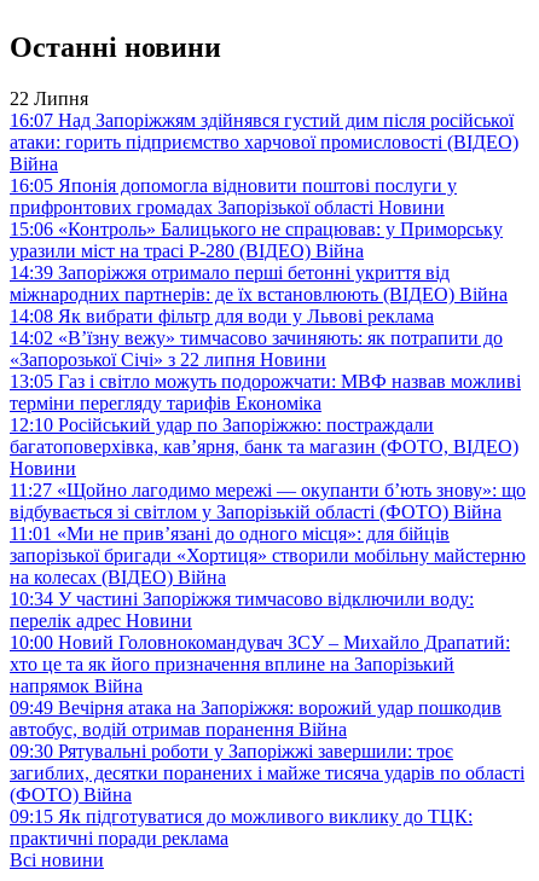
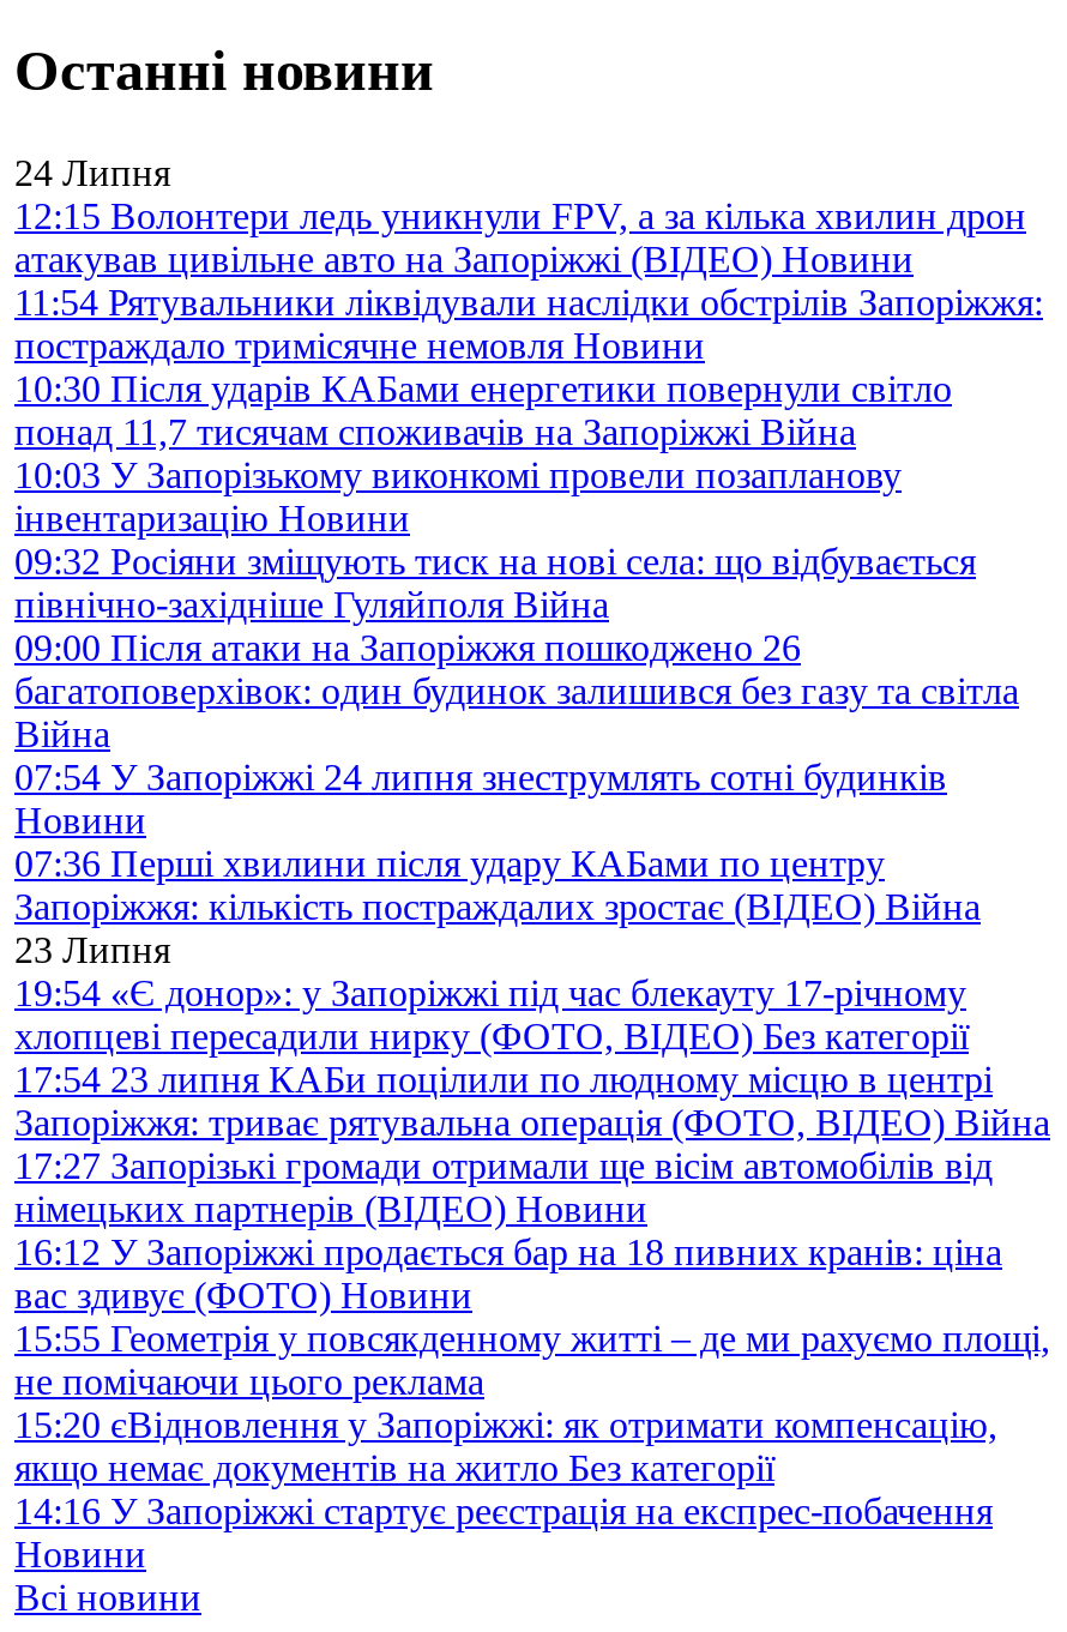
- 22 Липня
- 16:07 Над Запоріжжям здійнявся густий дим після російської
- атаки: горить підприємство харчової промисловості (ВІДЕО)
+ 24 Липня
+ 12:15 Волонтери ледь уникнули FPV, а за кілька хвилин дрон
+ атакував цивільне авто на Запоріжжі (ВІДЕО) Новини
+ 11:54 Рятувальники ліквідували наслідки обстрілів Запоріжжя:
+ постраждало тримісячне немовля Новини
+ 10:30 Після ударів КАБами енергетики повернули світло
+ понад 11,7 тисячам споживачів на Запоріжжі Війна
+ 10:03 У Запорізькому виконкомі провели позапланову
+ інвентаризацію Новини
+ 09:32 Росіяни зміщують тиск на нові села: що відбувається
+ північно-західніше Гуляйполя Війна
+ 09:00 Після атаки на Запоріжжя пошкоджено 26
+ багатоповерхівок: один будинок залишився без газу та світла

moved down: Війна

- 16:05 Японія допомогла відновити поштові послуги у
- прифронтових громадах Запорізької області Новини
- 15:06«Контроль» Балицького не спрацював: у Приморську
- уразили міст на трасі Р-280 (ВІДЕО) Війна
- 14:39 Запоріжжя отримало перші бетонні укриття від
- міжнародних партнерів: де їх встановлюють (ВІДЕО) Війна
- 14:08 Як вибрати фільтр для води у Львові реклама
- 14:02 «В’їзну вежу» тимчасово зачиняють: як потрапити до
- «Запорозької Січі» з 22 липня Новини
- 13:05 Газ і світло можуть подорожчати: МВФ назвав можливі
- терміни перегляду тарифів Економіка
- 12:10 Російський удар по Запоріжжю: постраждали
- багатоповерхівка, кав’ярня, банк та магазин (ФОТО, ВІДЕО)
+ 07:54 У Запоріжжі 24 липня знеструмлять сотні будинків

- 11:27 «Щойно лагодимо мережі — окупанти б’ють знову»: що
- відбувається зі світлом у Запорізькій області (ФОТО) Війна
- 11:01 «Ми не прив’язані до одного місця»: для бійців
- запорізької бригади «Хортиця» створили мобільну майстерню
- на колесах (ВІДЕО) Війна
- 10:34 У частині Запоріжжя тимчасово відключили воду:
- перелік адрес Новини
- 10:00 Новий Головнокомандувач ЗСУ – Михайло Драпатий:
- хто це та як його призначення вплине на Запорізький
- напрямок Війна
- 09:49 Вечірня атака на Запоріжжя: ворожий удар пошкодив
- автобус, водій отримав поранення Війна
- 09:30Рятувальні роботи у Запоріжжі завершили: троє
- загиблих, десятки поранених і майже тисяча ударів по області
- (ФОТО) Війна
- 09:15 Як підготуватися до можливого виклику до ТЦК:
- практичні поради реклама
+ 07:36 Перші хвилини після удару КАБами по центру
+ Запоріжжя: кількість постраждалих зростає (ВІДЕО) Війна
+ 23 Липня
+ 19:54 «Є донор»: у Запоріжжі під час блекауту 17-річному
+ хлопцеві пересадили нирку (ФОТО, ВІДЕО)Без категорії
+ 17:54 23 липня КАБи поцілили по людному місцю в центрі
+ Запоріжжя: триває рятувальна операція (ФОТО, ВІДЕО) Війна
+ 17:27 Запорізькі громади отримали ще вісім автомобілів від
+ німецьких партнерів (ВІДЕО) Новини
+ 16:12У Запоріжжі продається бар на 18 пивних кранів: ціна
+ вас здивує (ФОТО) Новини
+ 15:55 Геометрія у повсякденному житті – де ми рахуємо площі,
+ не помічаючи цього реклама
+ 15:20 єВідновлення у Запоріжжі: як отримати компенсацію,
+ якщо немає документів на житло Без категорії
+ 14:16 У Запоріжжі стартує реєстрація на експрес-побачення
+ Новини
